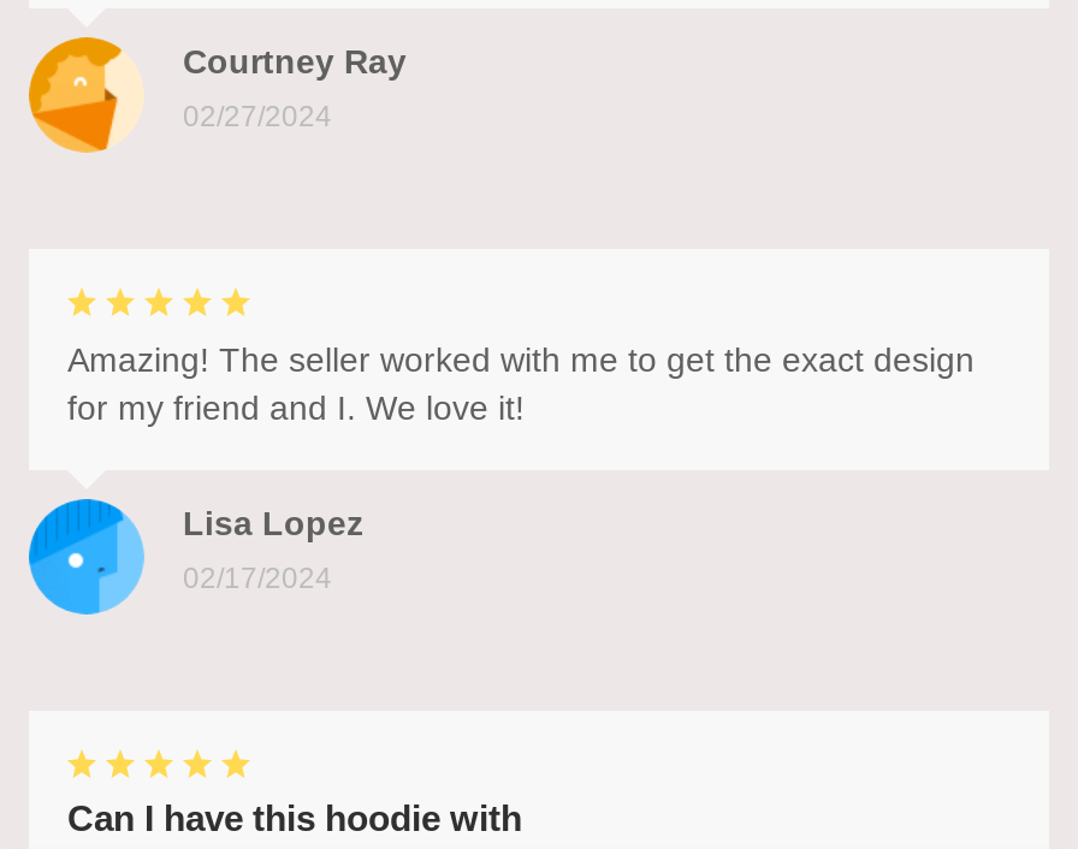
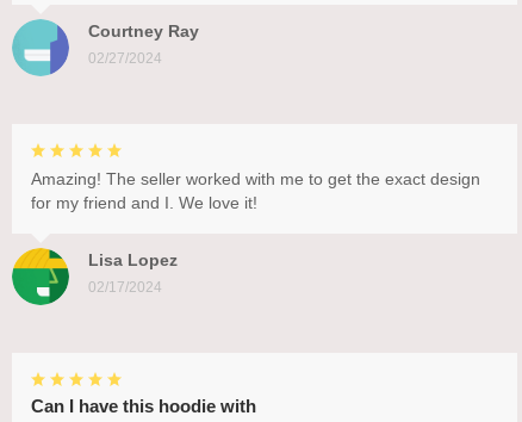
- [image]
+ [image]

- [image]
+ [image]
